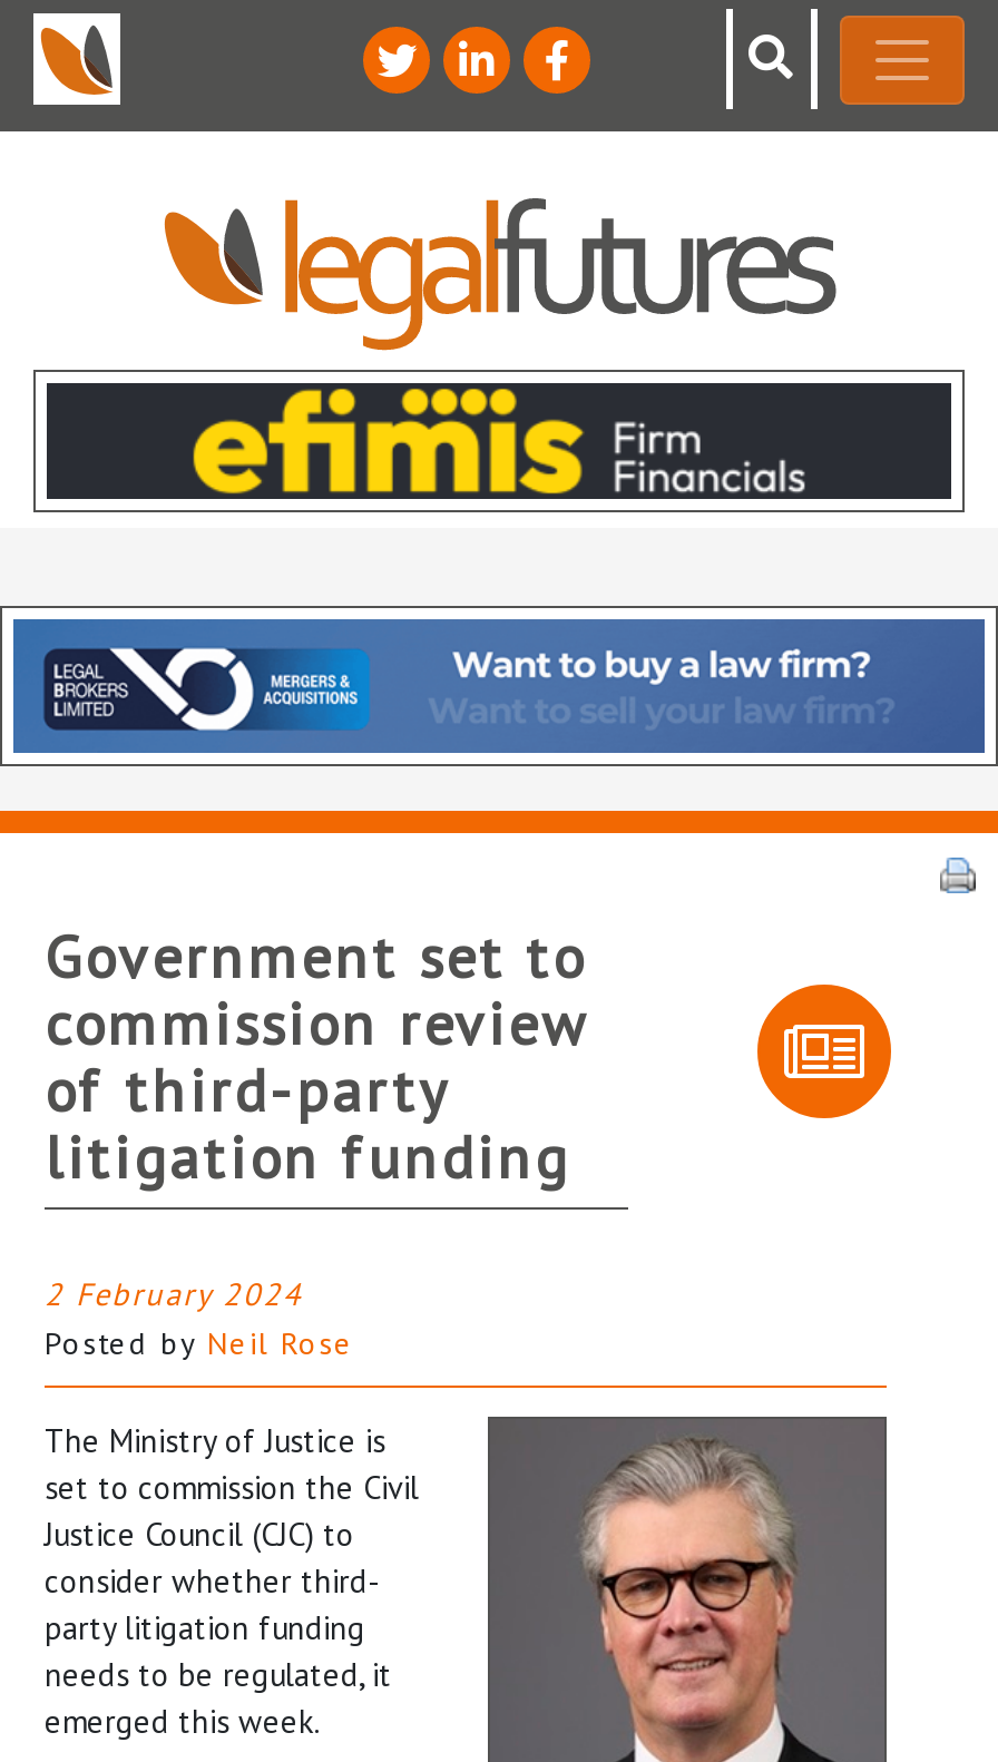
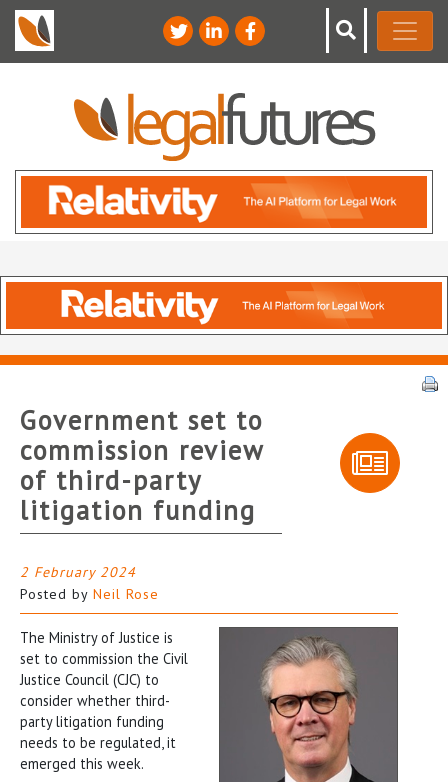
- [image]
+ [image]

- [image]
+ [image]
